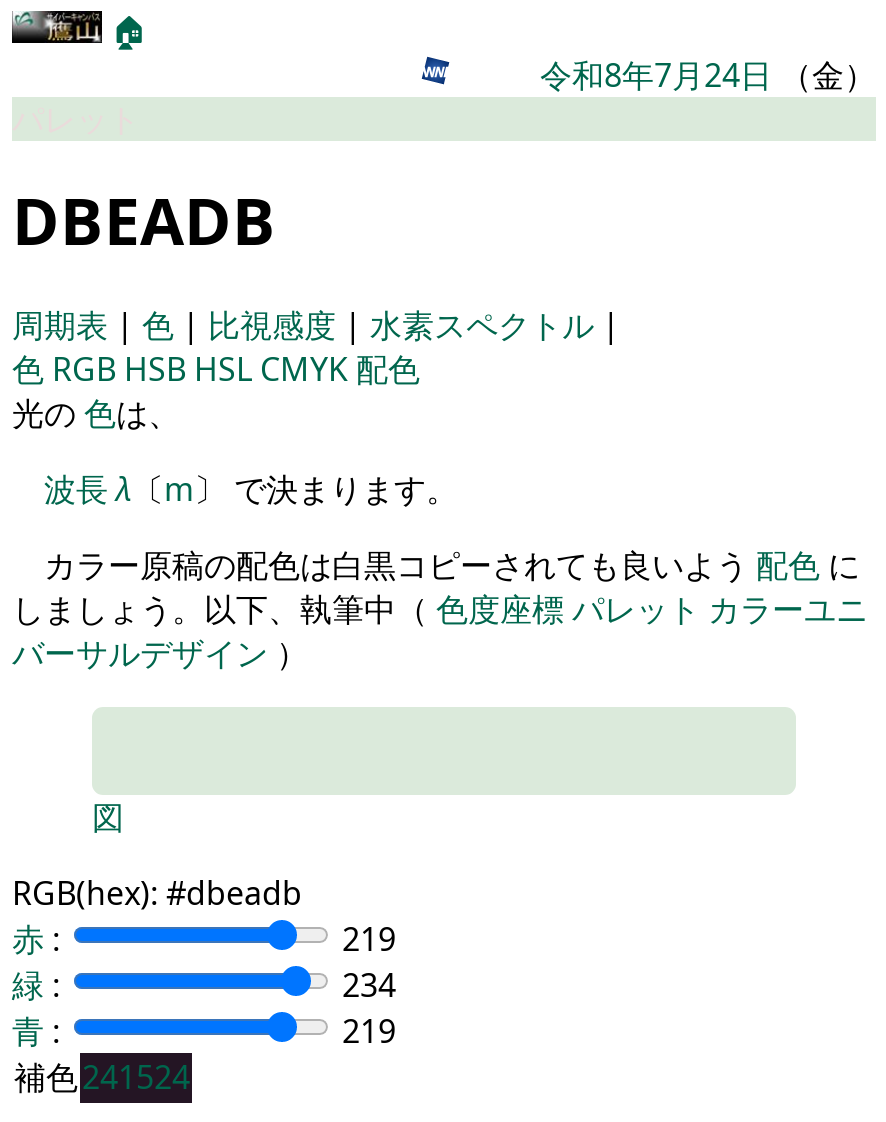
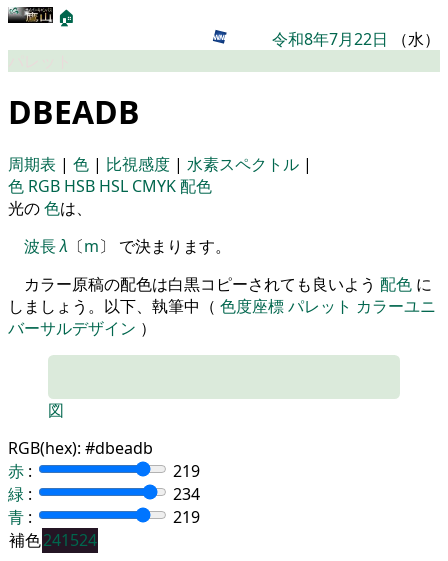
- 令和8年7月24日（金）
+ 令和8年7月22日（水）
